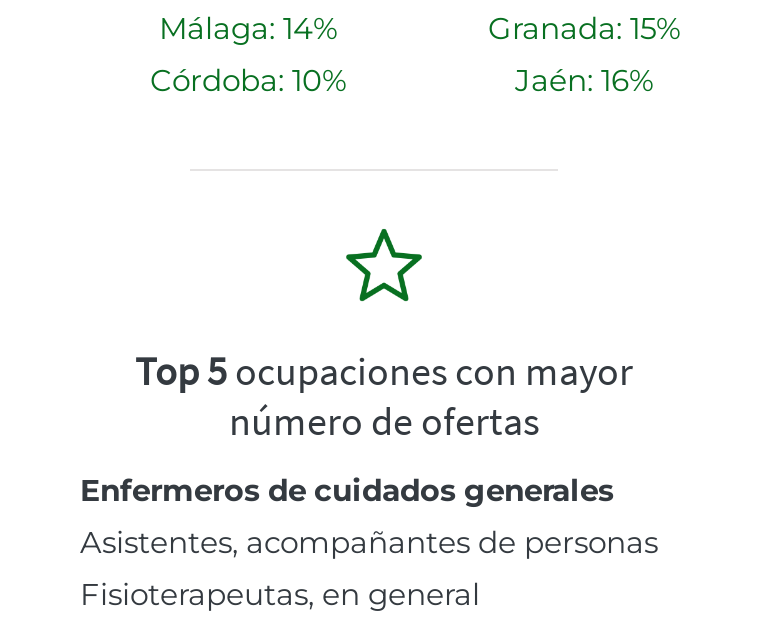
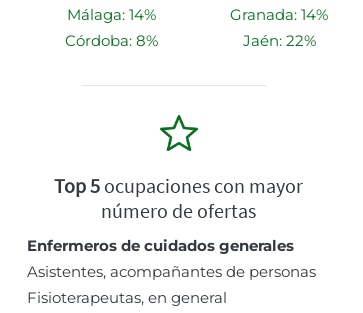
- Granada: 15%
+ Granada: 14%

- Córdoba: 10%
+ Córdoba: 8%

- Jaén: 16%
+ Jaén: 22%
